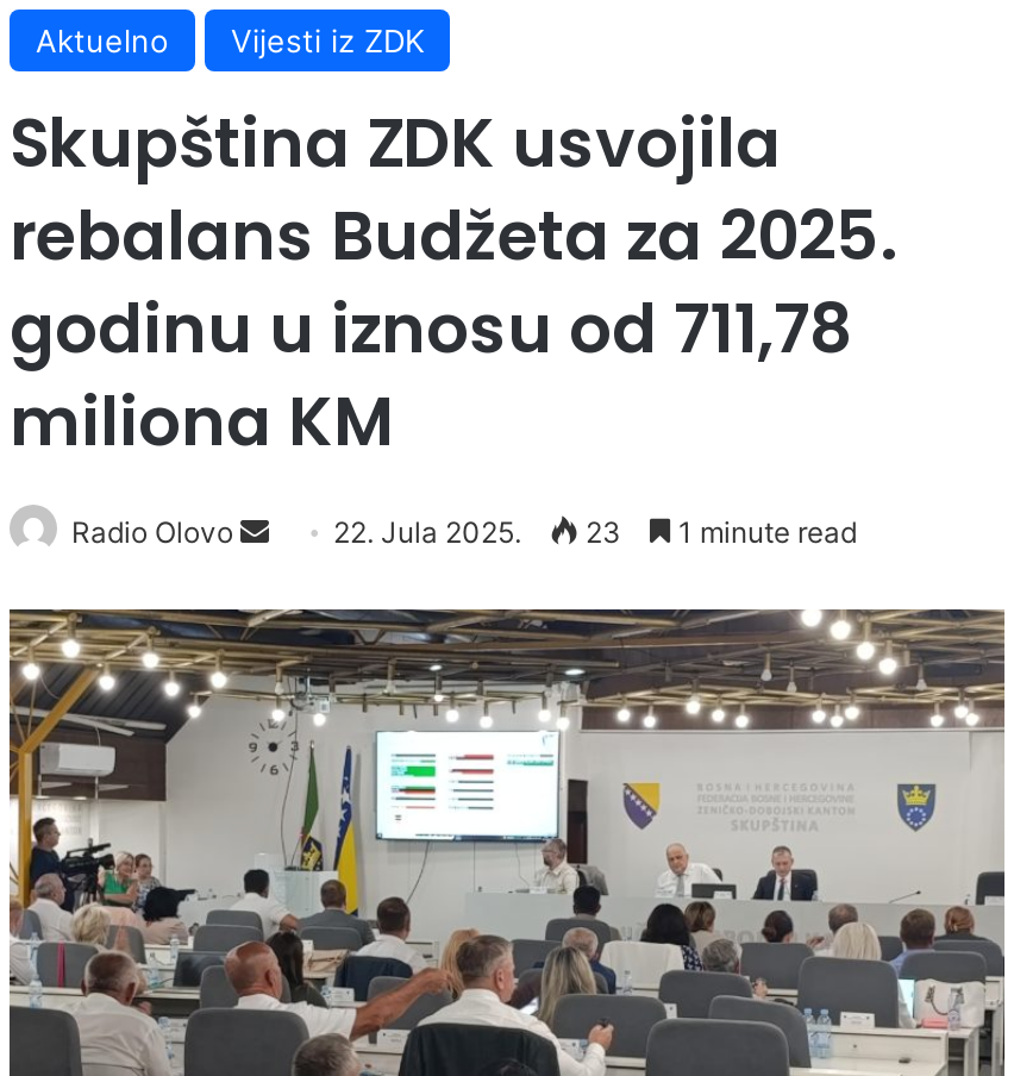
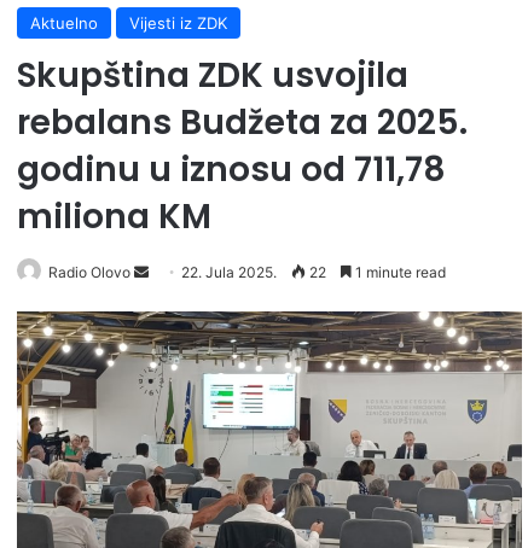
- 23
+ 22
